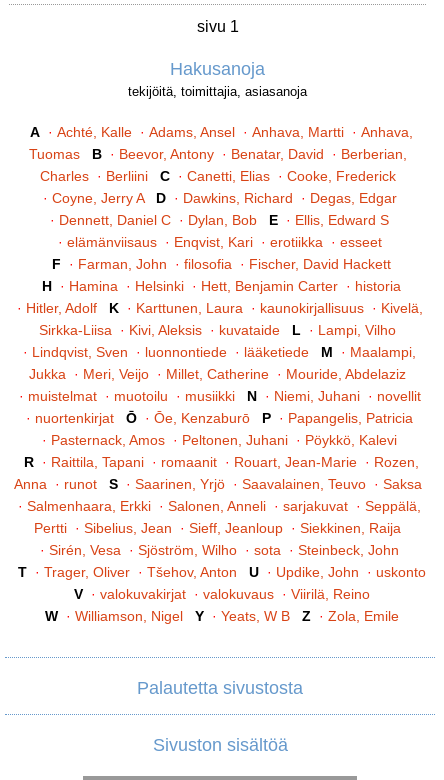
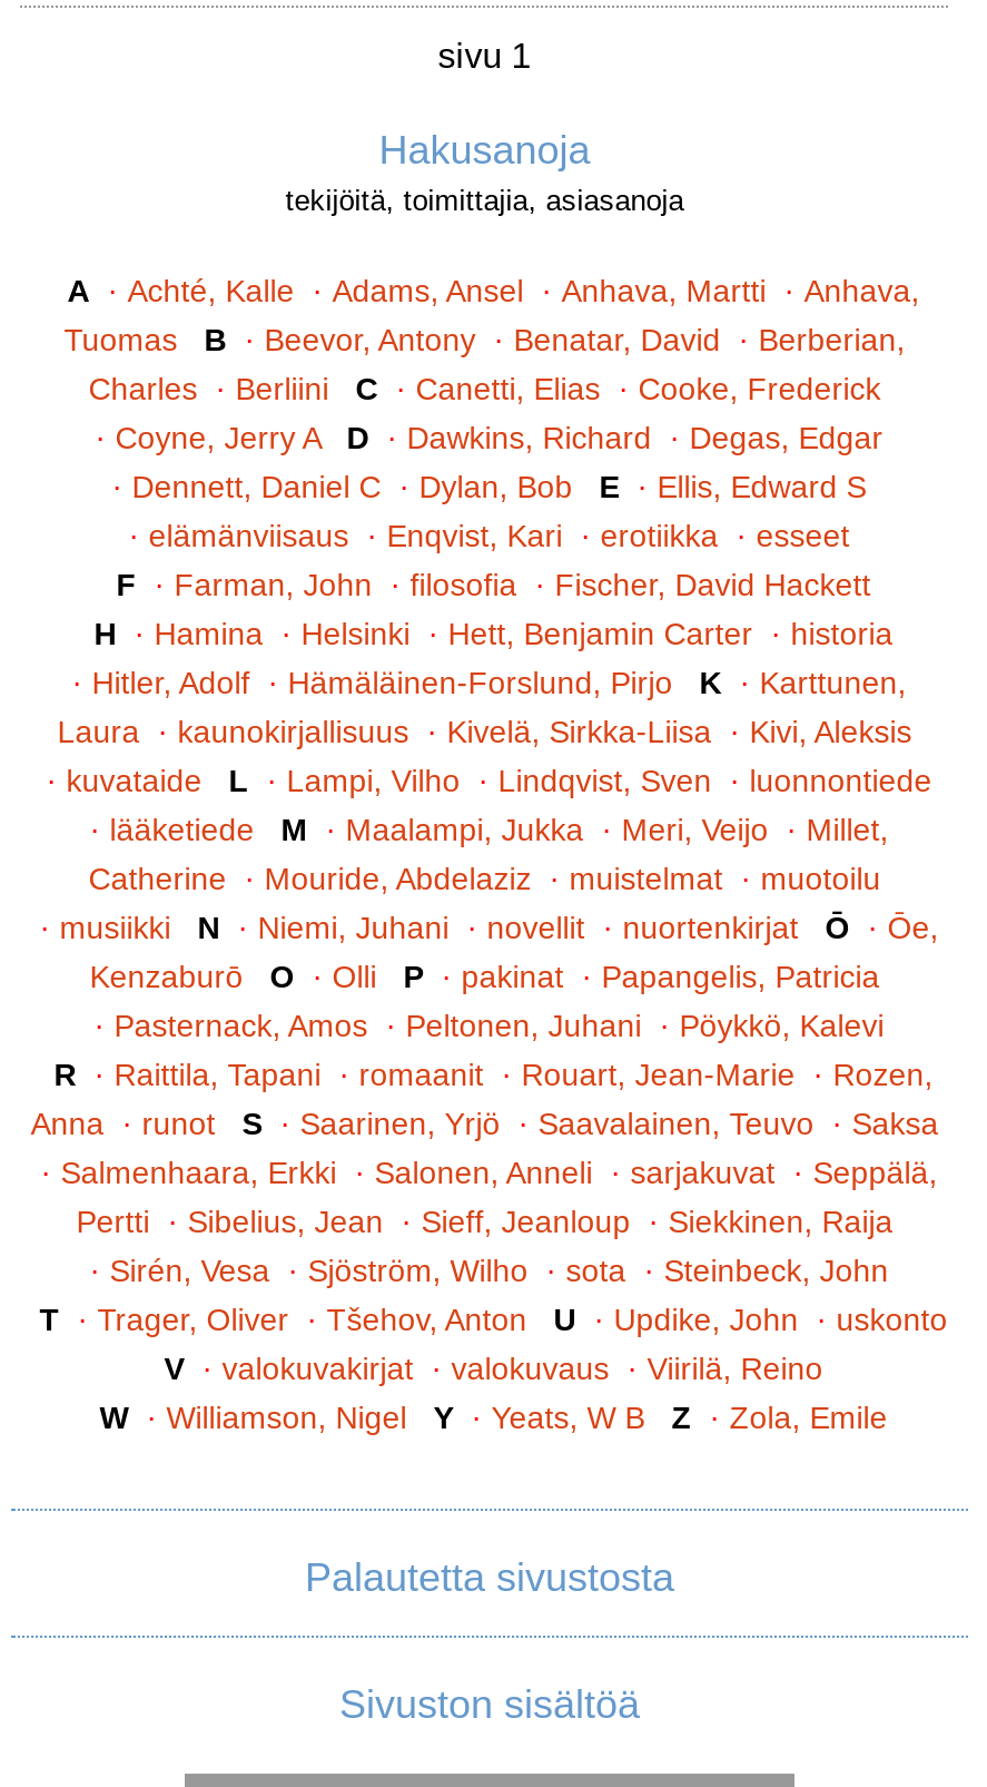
- · Hitler, Adolf
- K · Karttunen, Laura · kaunokirjallisuus · Kivelä,
- Sirkka-Liisa · Kivi, Aleksis · kuvataide
- L · Lampi, Vilho
- · Lindqvist, Sven · luonnontiede · lääketiede
- M · Maalampi,
- Jukka · Meri, Veijo · Millet, Catherine · Mouride, Abdelaziz
- · muistelmat · muotoilu · musiikki
- N · Niemi, Juhani · novellit
- · nuortenkirjat
- Ō · Ōe, Kenzaburō
- P · Papangelis, Patricia
+ · Hitler, Adolf · Hämäläinen-Forslund, Pirjo
+ K · Karttunen,
+ Laura · kaunokirjallisuus · Kivelä, Sirkka-Liisa · Kivi, Aleksis
+ · kuvataide
+ L · Lampi, Vilho · Lindqvist, Sven · luonnontiede
+ · lääketiede
+ M · Maalampi, Jukka · Meri, Veijo · Millet,
+ Catherine · Mouride, Abdelaziz · muistelmat · muotoilu
+ · musiikki
+ N · Niemi, Juhani · novellit · nuortenkirjat
+ Ō · Ōe,
+ Kenzaburō
+ O · Olli
+ P · pakinat · Papangelis, Patricia
